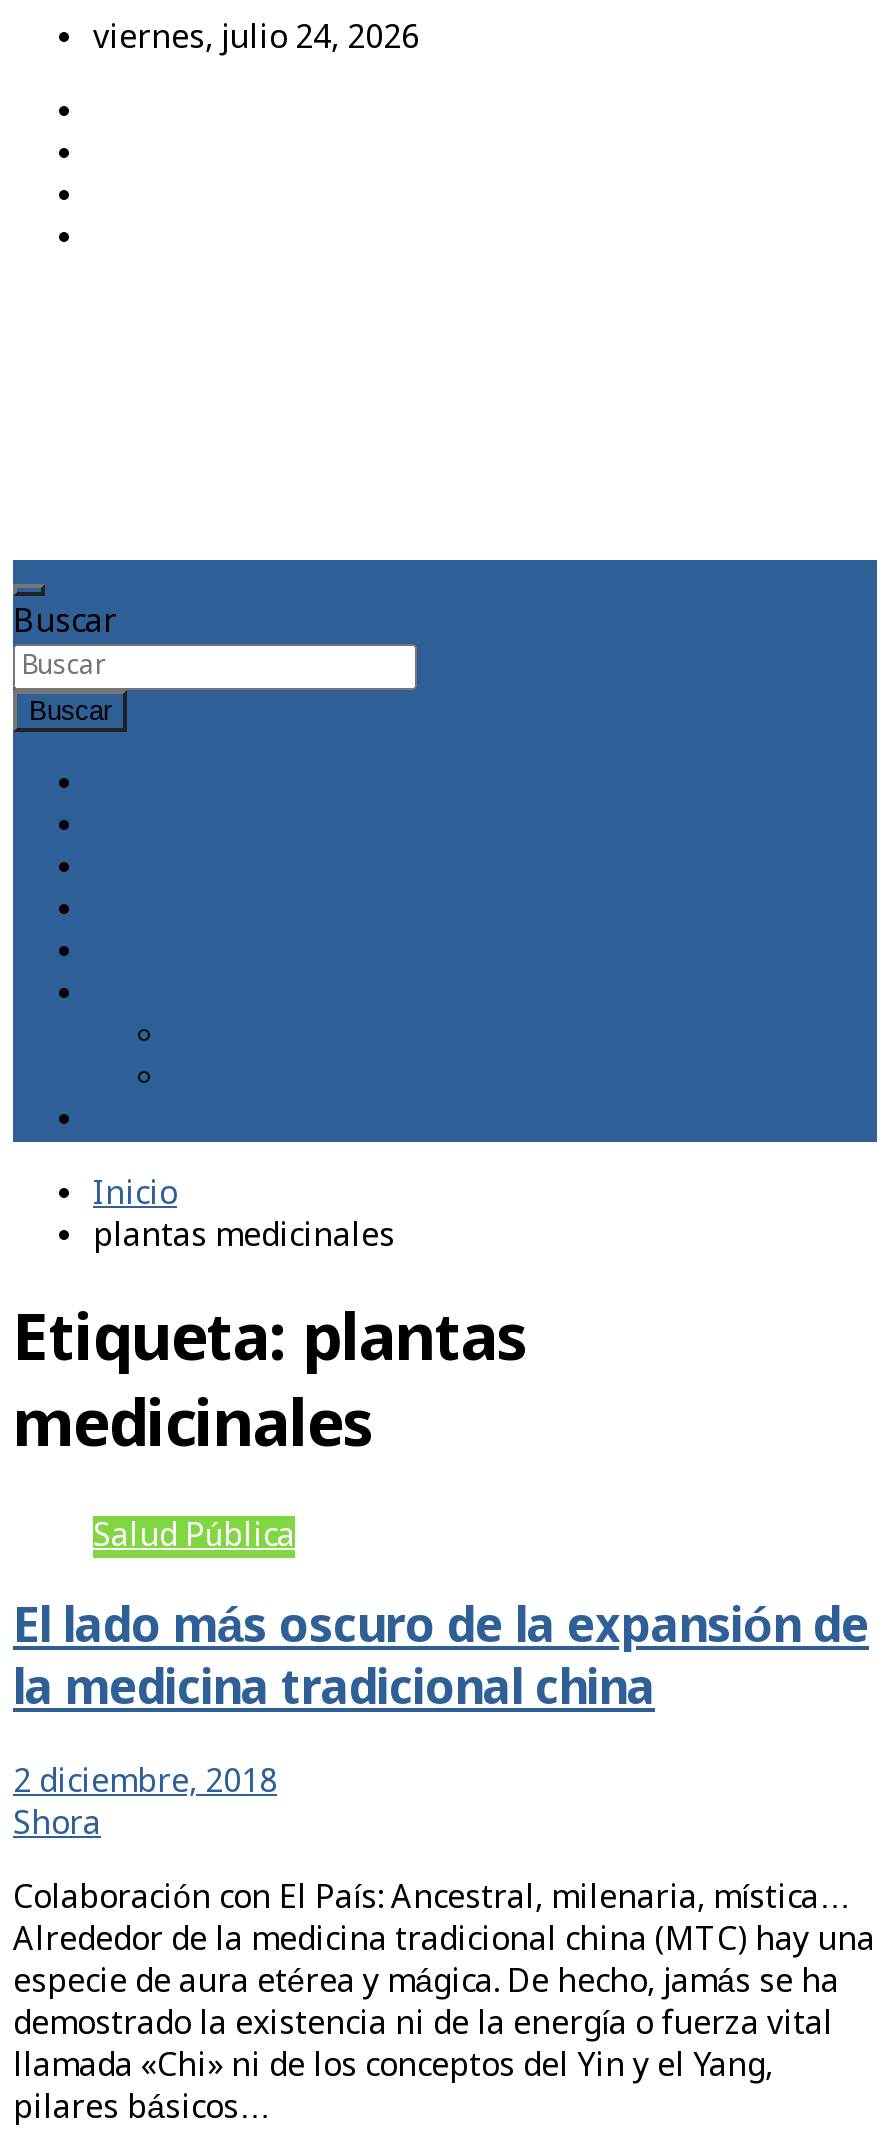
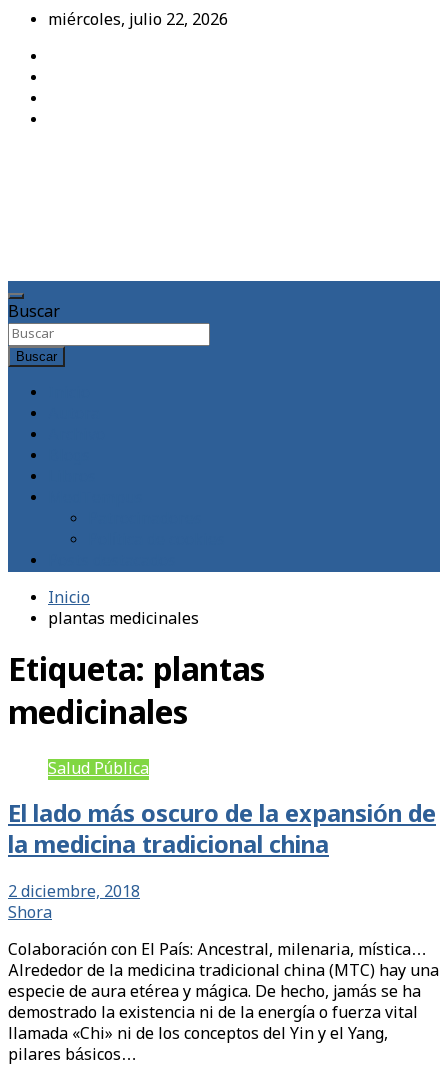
- viernes, julio 24, 2026
+ miércoles, julio 22, 2026
